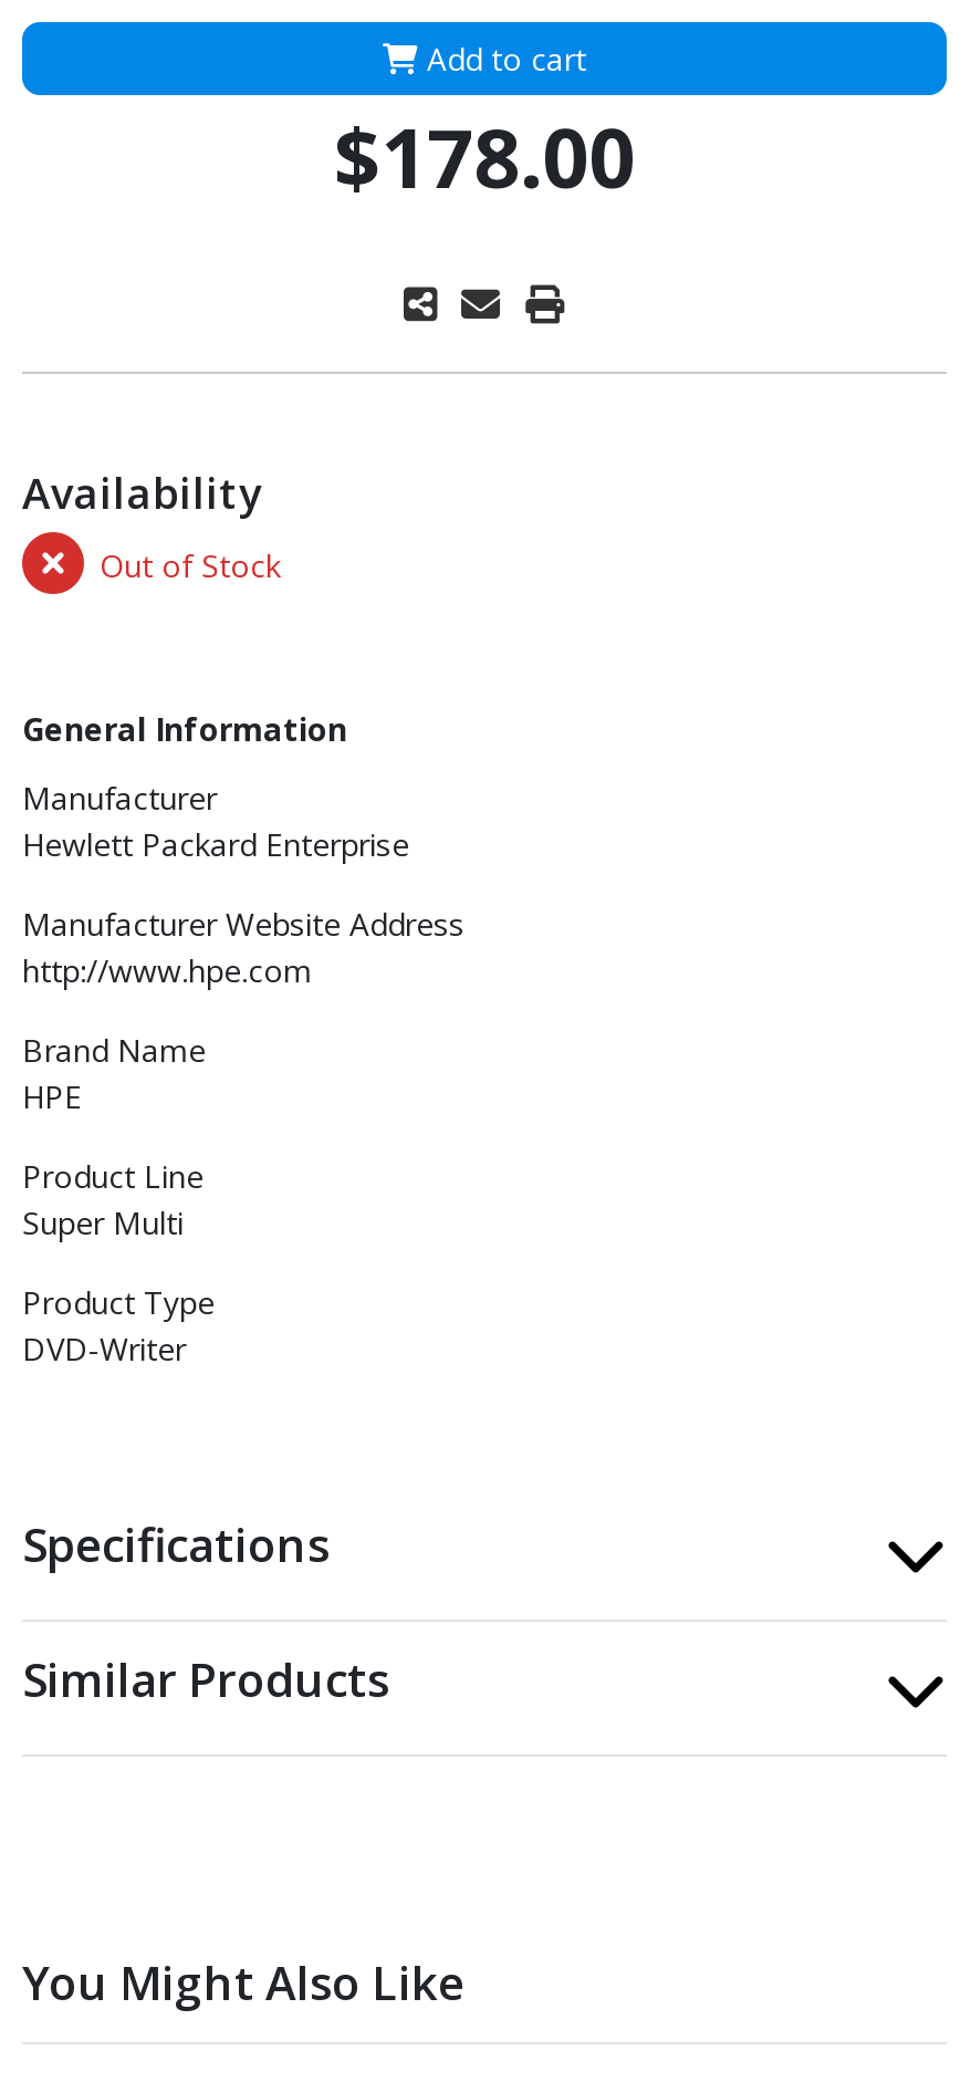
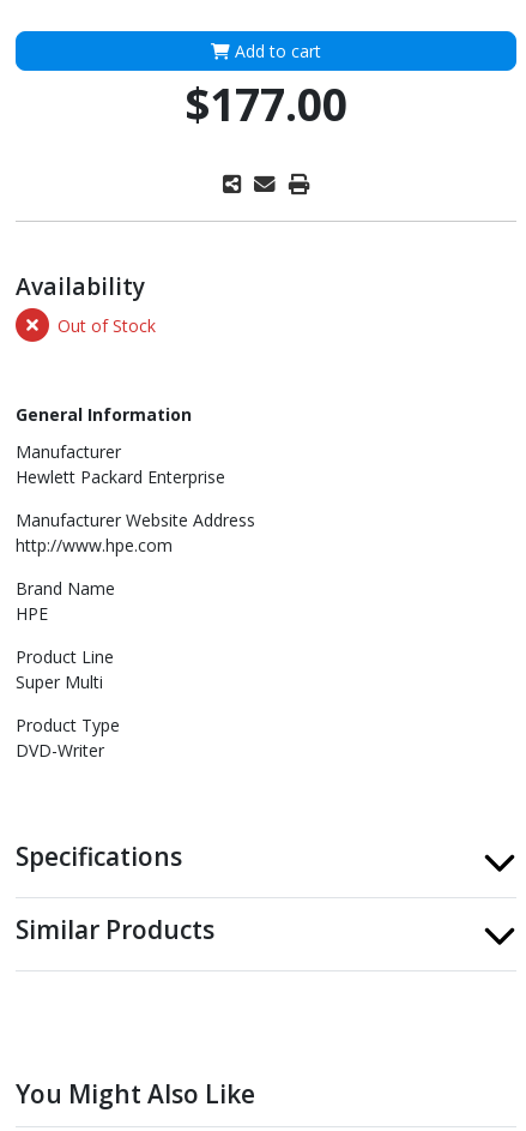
- $178.00
+ $177.00
